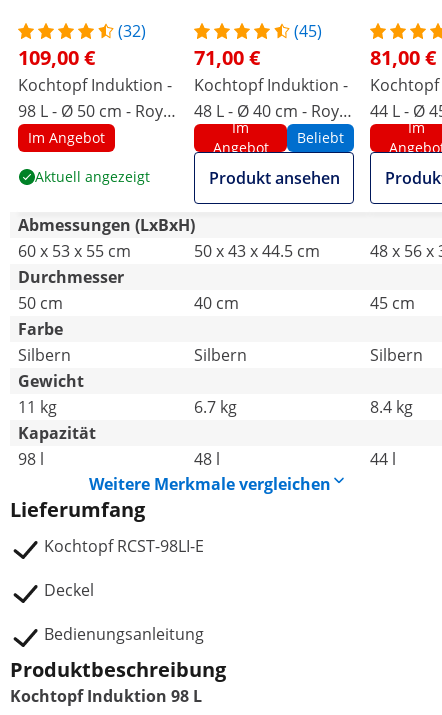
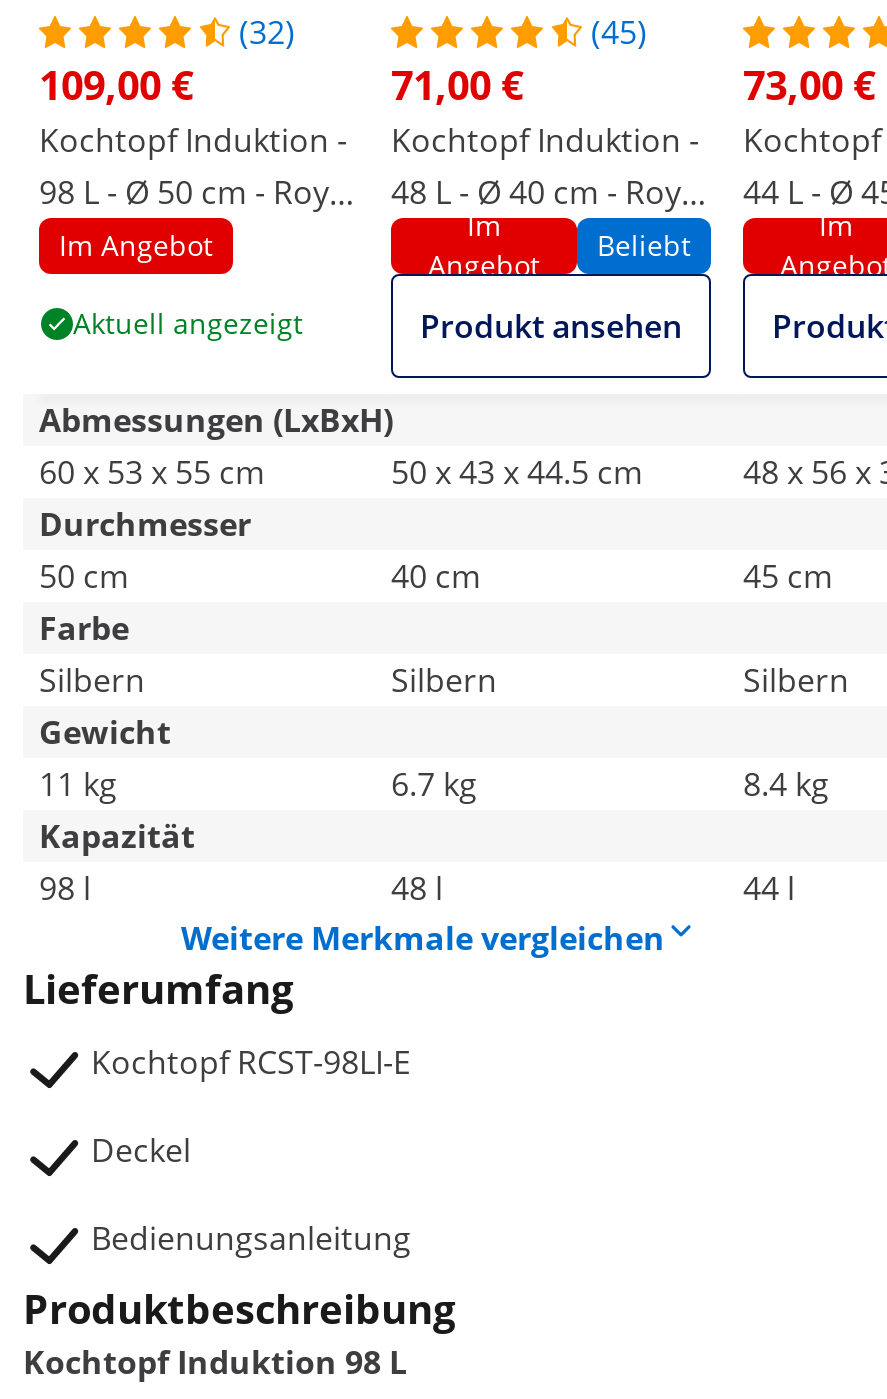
- 81,00 €
+ 73,00 €
